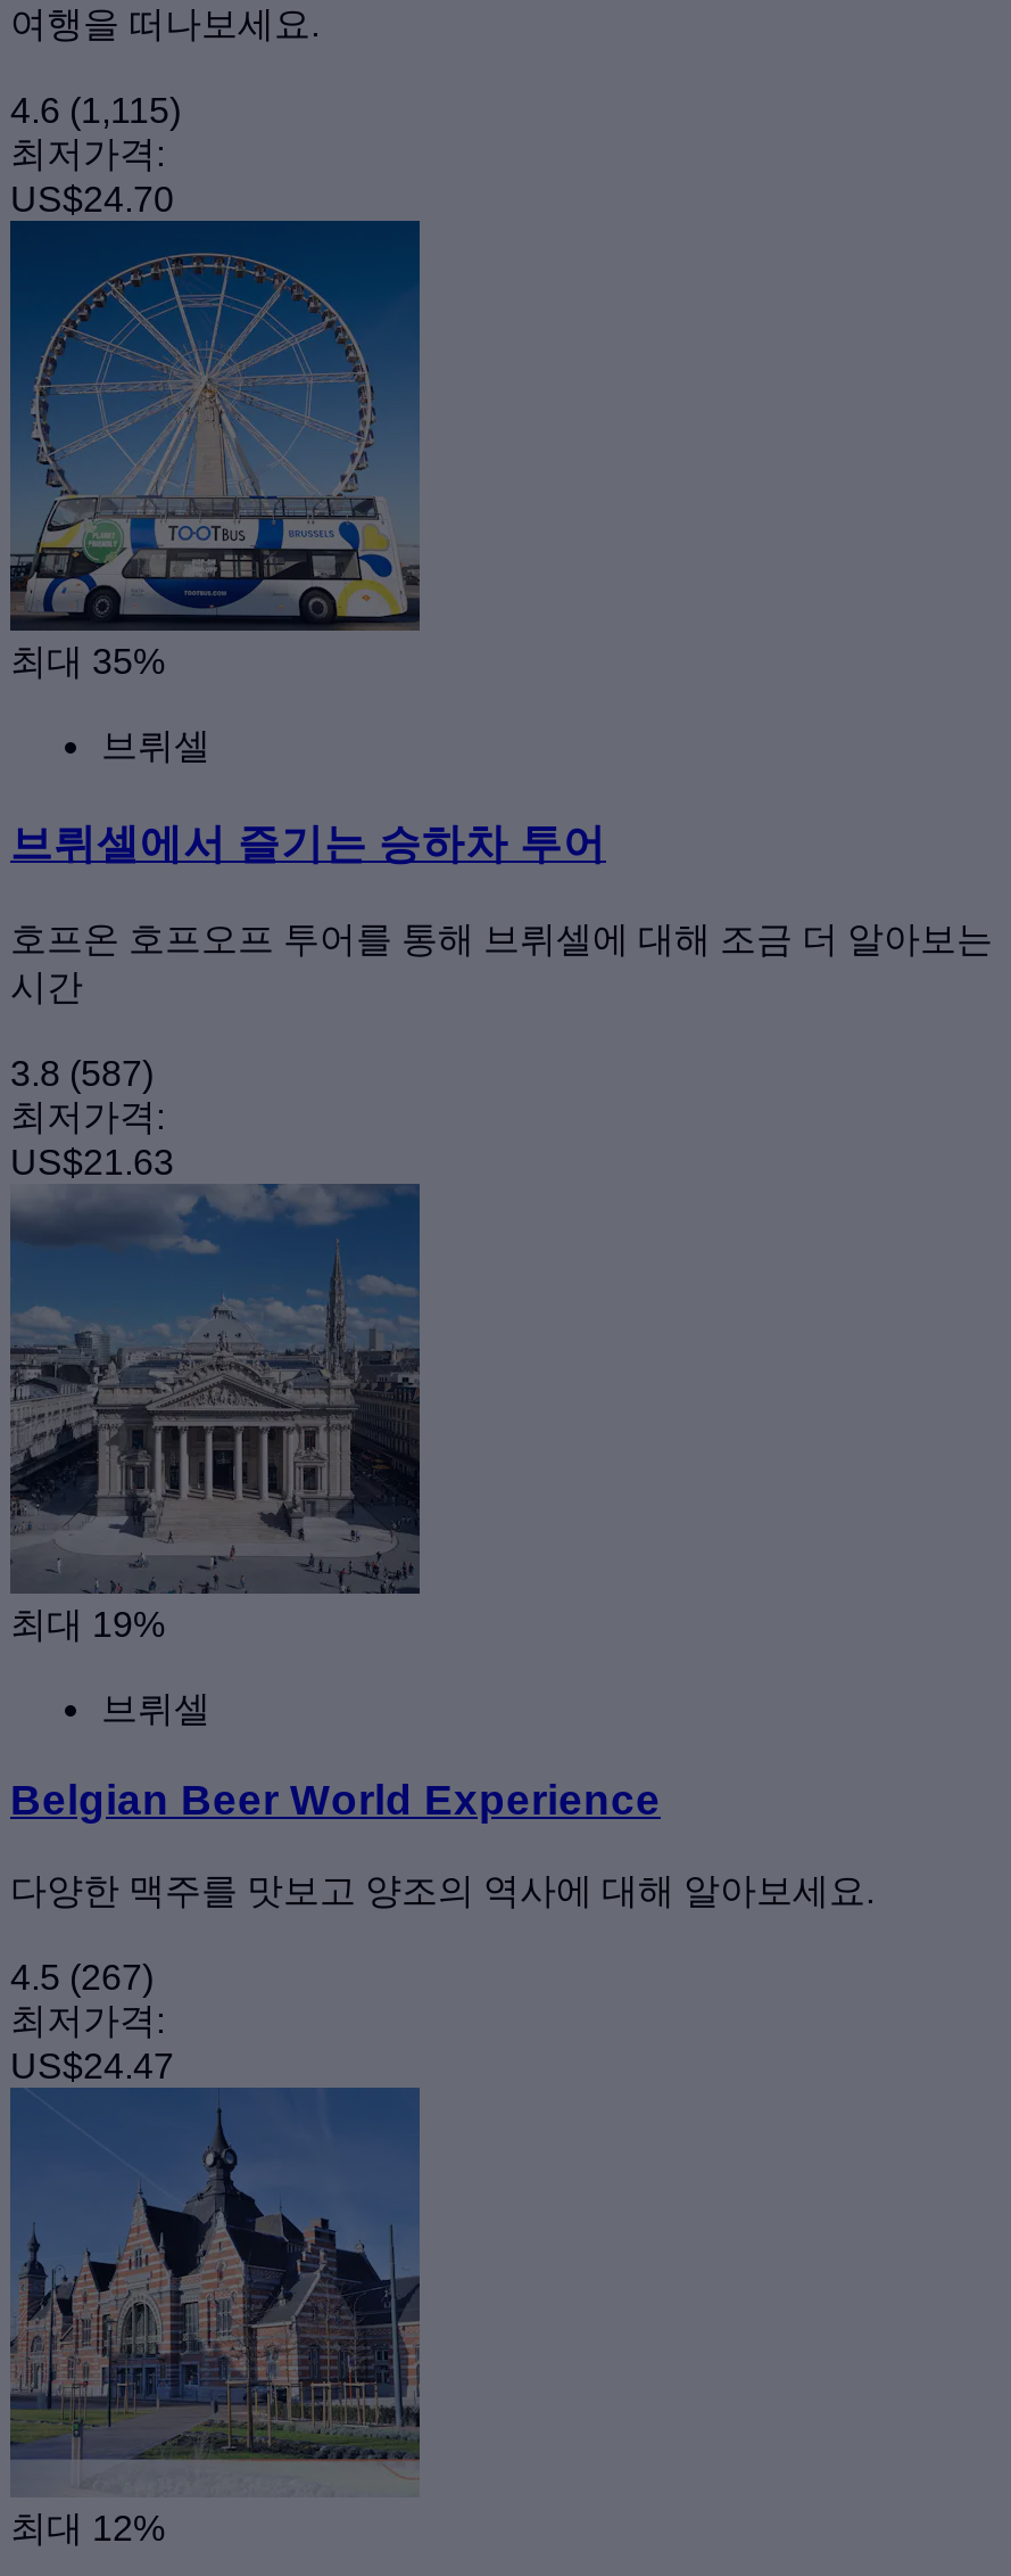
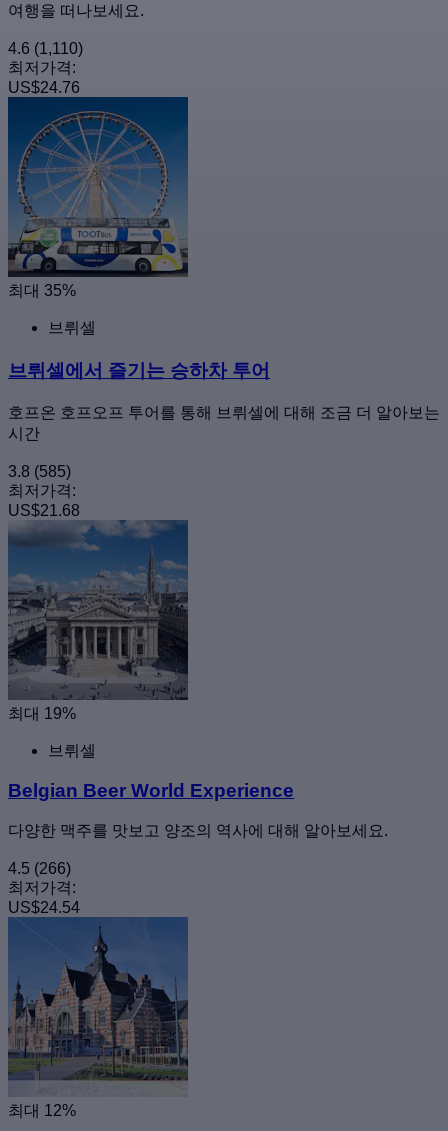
- 4.6 (1,115)
+ 4.6 (1,110)

- US$24.70
+ US$24.76

- 3.8 (587)
+ 3.8 (585)

- US$21.63
+ US$21.68

- 4.5 (267)
+ 4.5 (266)

- US$24.47
+ US$24.54
